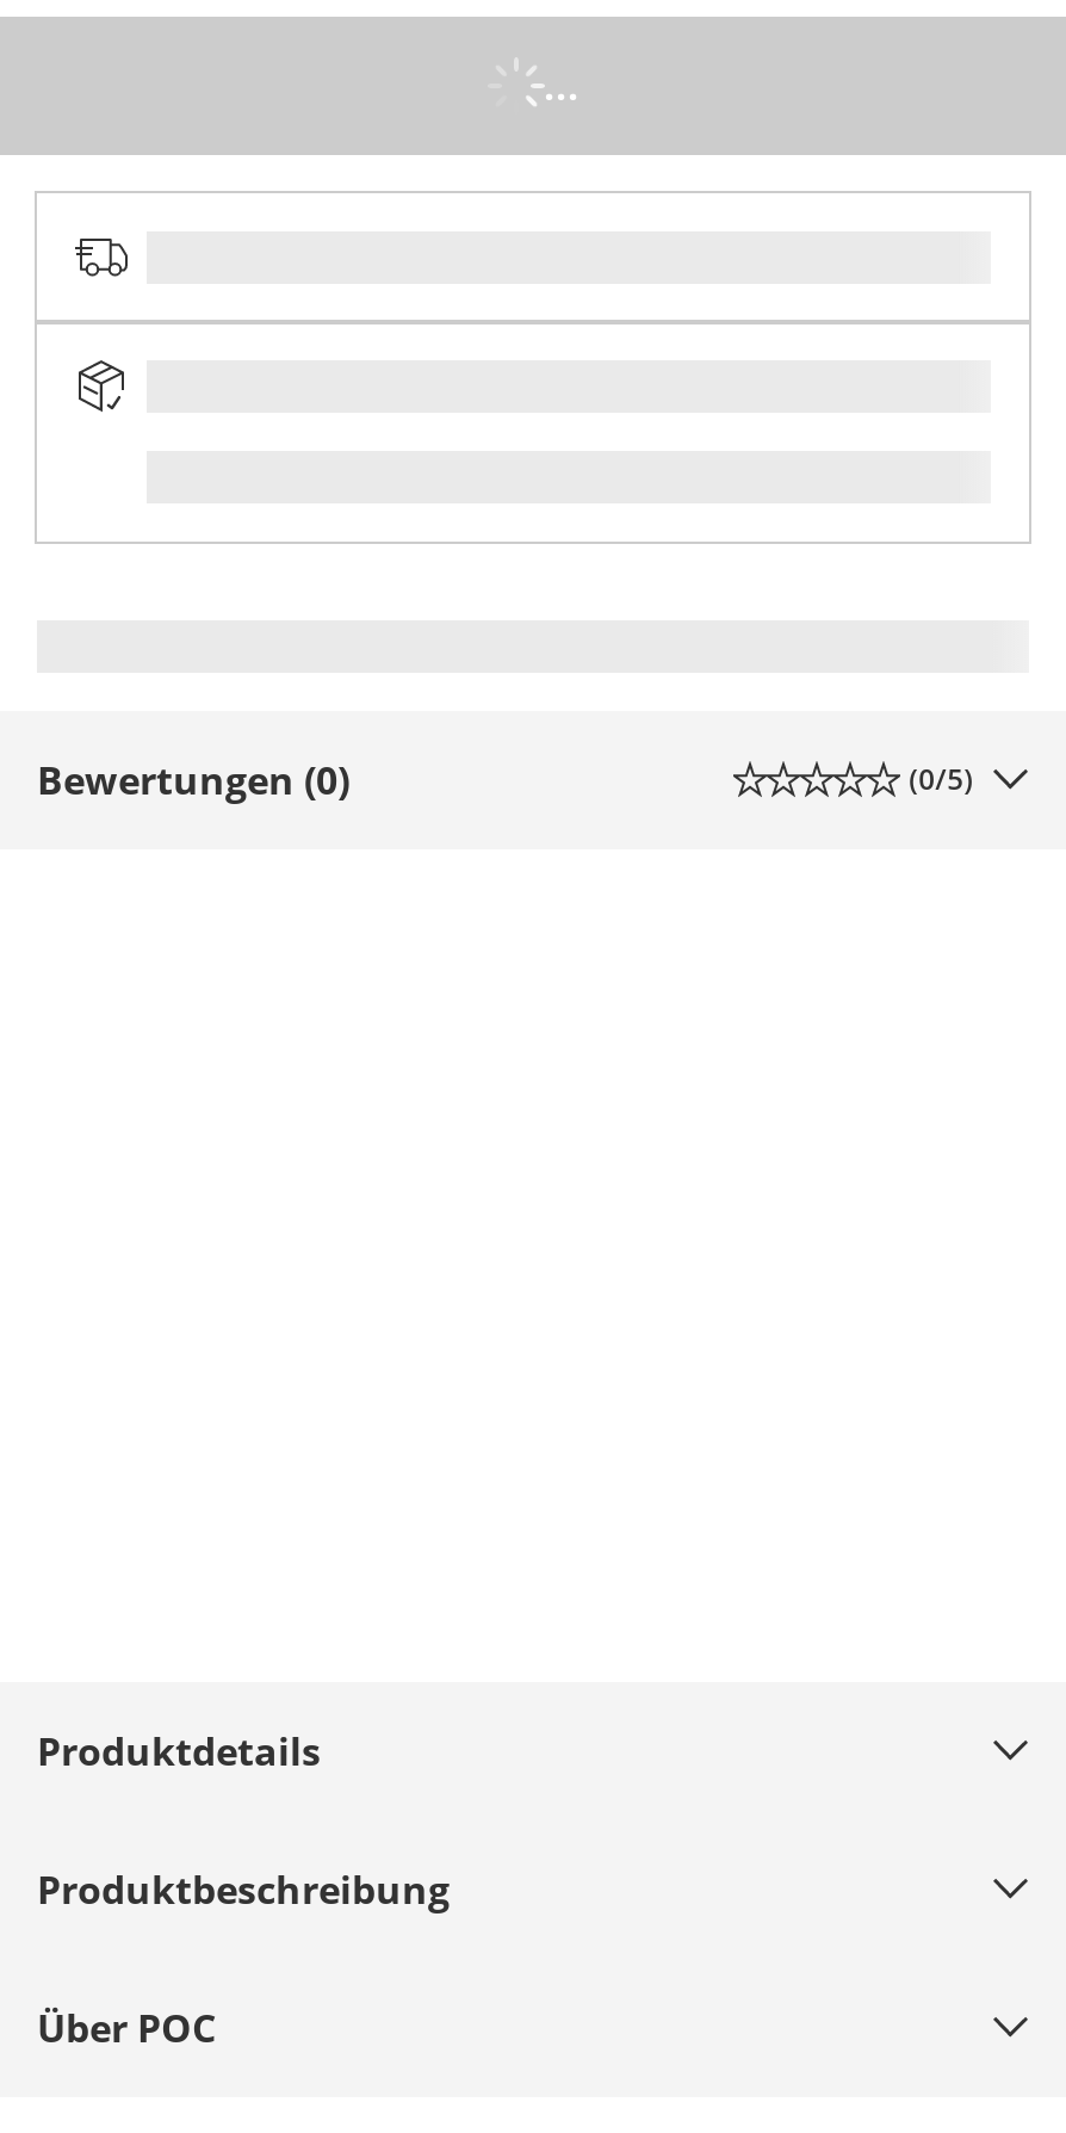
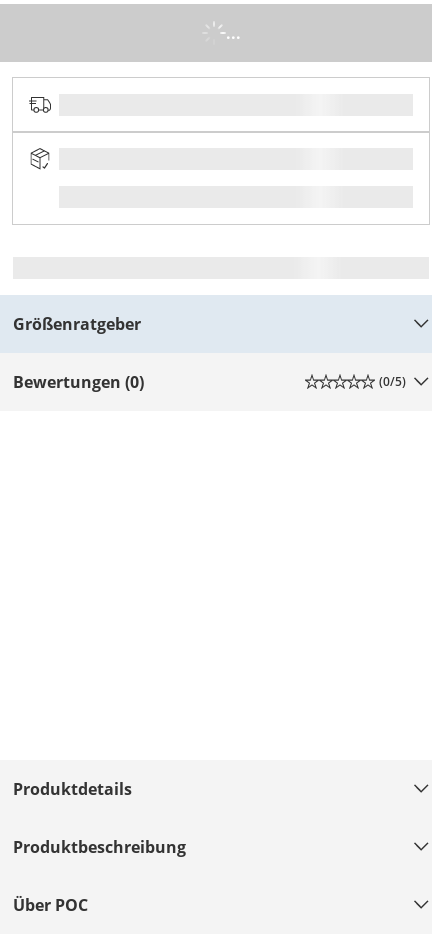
+ Größenratgeber
